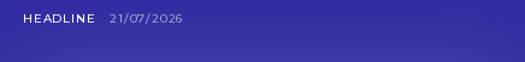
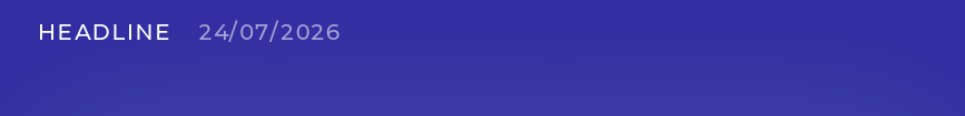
- HEADLINE 21/07/2026
+ HEADLINE 24/07/2026
